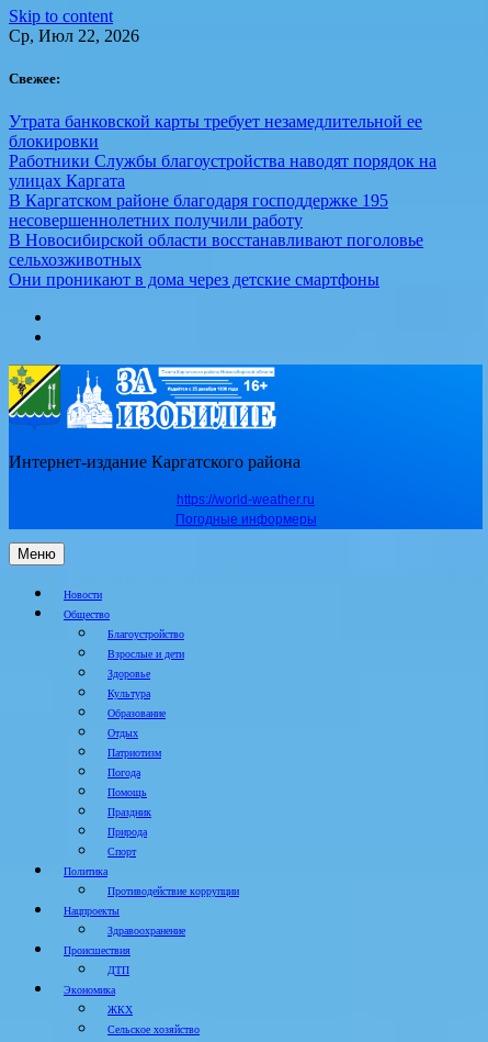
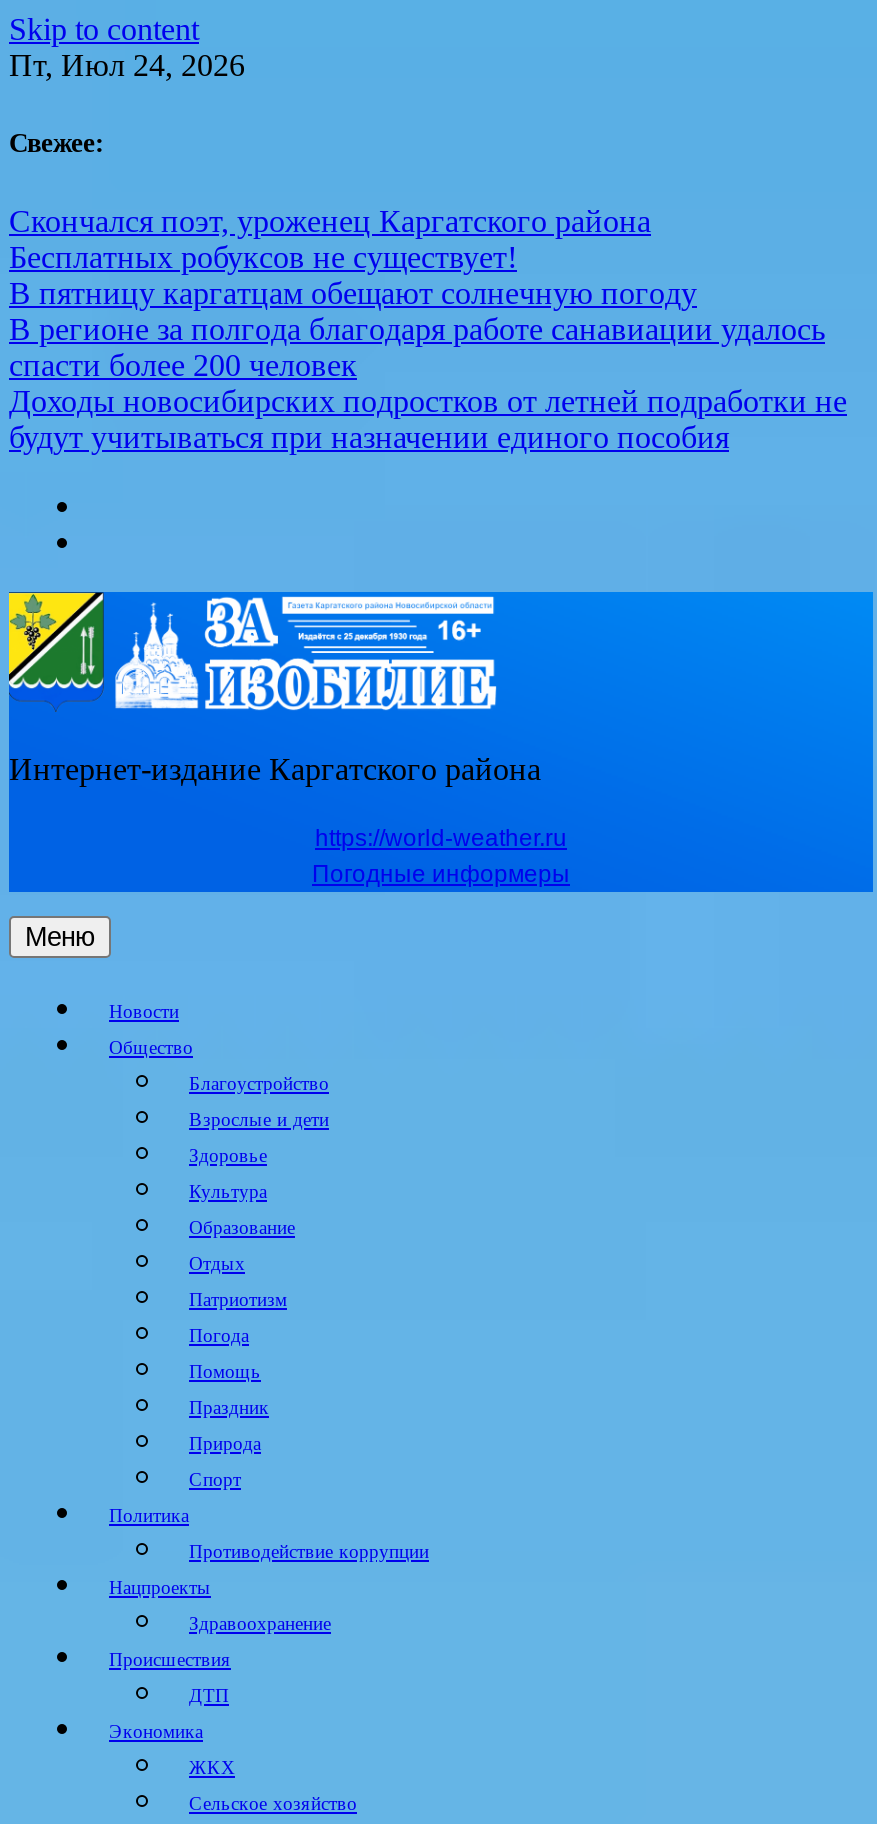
- Ср, Июл 22, 2026
+ Пт, Июл 24, 2026

- Утрата банковской карты требует незамедлительной ее
- блокировки
- Работники Службы благоустройства наводят порядок на
- улицах Каргата
- В Каргатском районе благодаря господдержке 195
- несовершеннолетних получили работу
- В Новосибирской области восстанавливают поголовье
- сельхозживотных
- Они проникают в дома через детские смартфоны
+ Скончался поэт, уроженец Каргатского района
+ Бесплатных робуксов не существует!
+ В пятницу каргатцам обещают солнечную погоду
+ В регионе за полгода благодаря работе санавиации удалось
+ спасти более 200 человек
+ Доходы новосибирских подростков от летней подработки не
+ будут учитываться при назначении единого пособия
